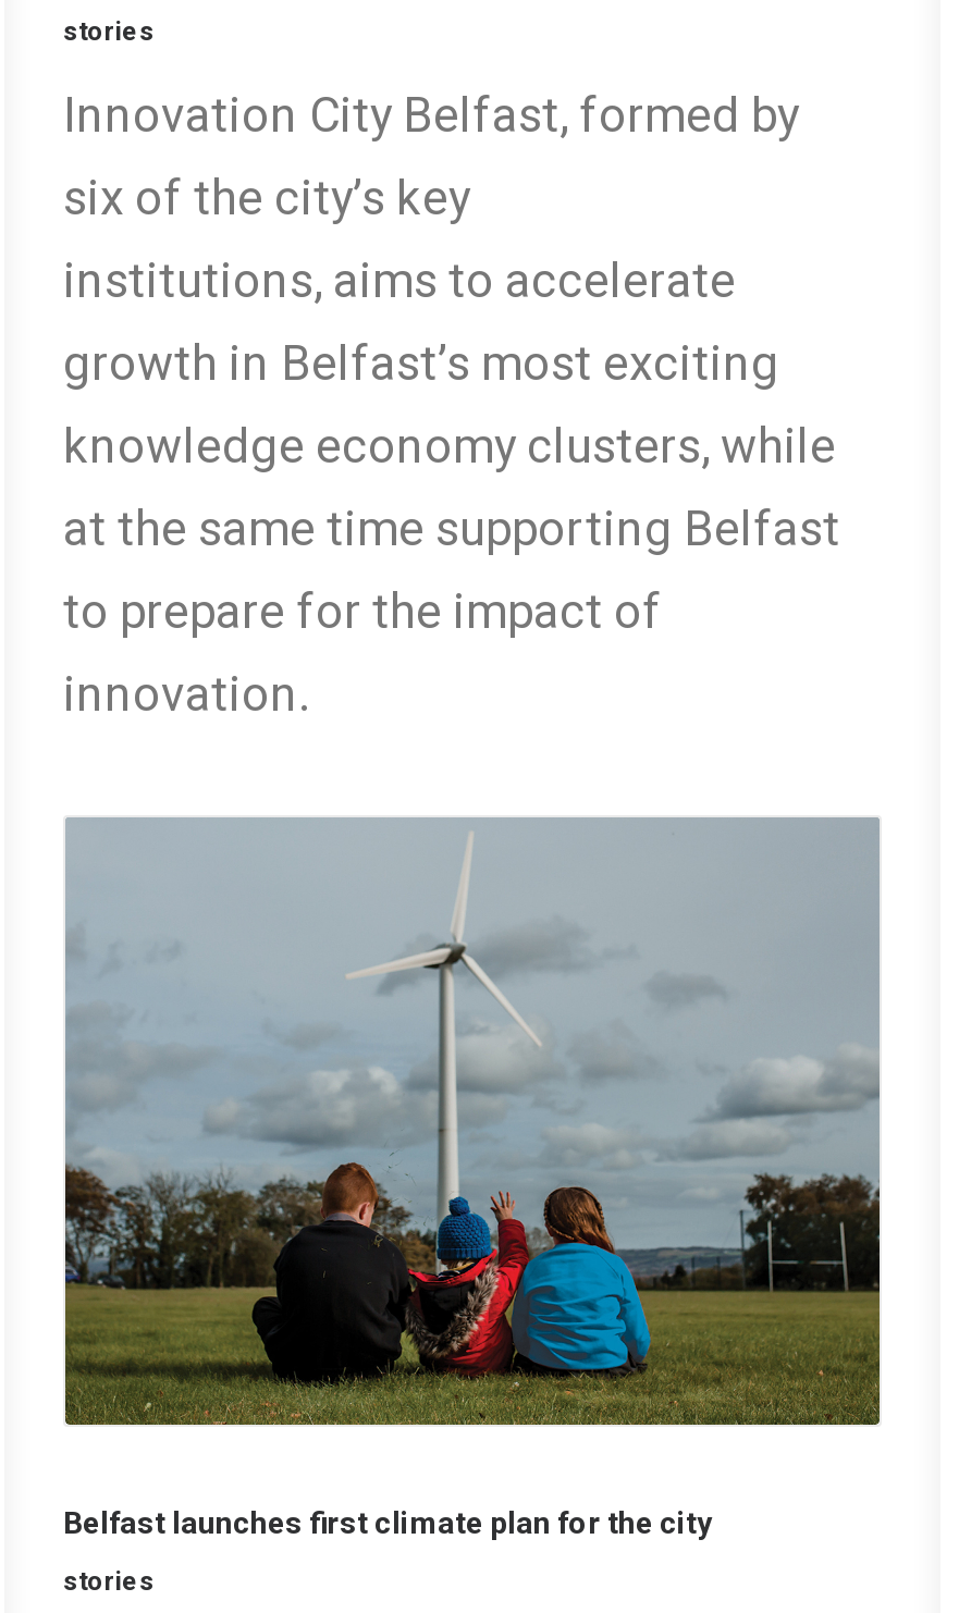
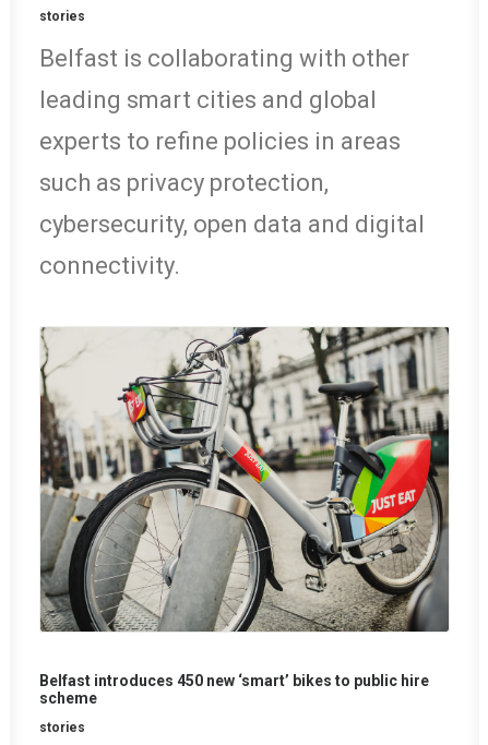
- Innovation City Belfast, formed by
- six of the city’s key
- institutions, aims to accelerate
- growth in Belfast’s most exciting
- knowledge economy clusters, while
- at the same time supporting Belfast
- to prepare for the impact of
- innovation.
+ Belfast is collaborating with other
+ leading smart cities and global
+ experts to refine policies in areas
+ such as privacy protection,
+ cybersecurity, open data and digital
+ connectivity.

- [image]
- Belfast launches first climate plan for the city
+ [image]
+ Belfast introduces 450 new ‘smart’ bikes to public hire
+ scheme
